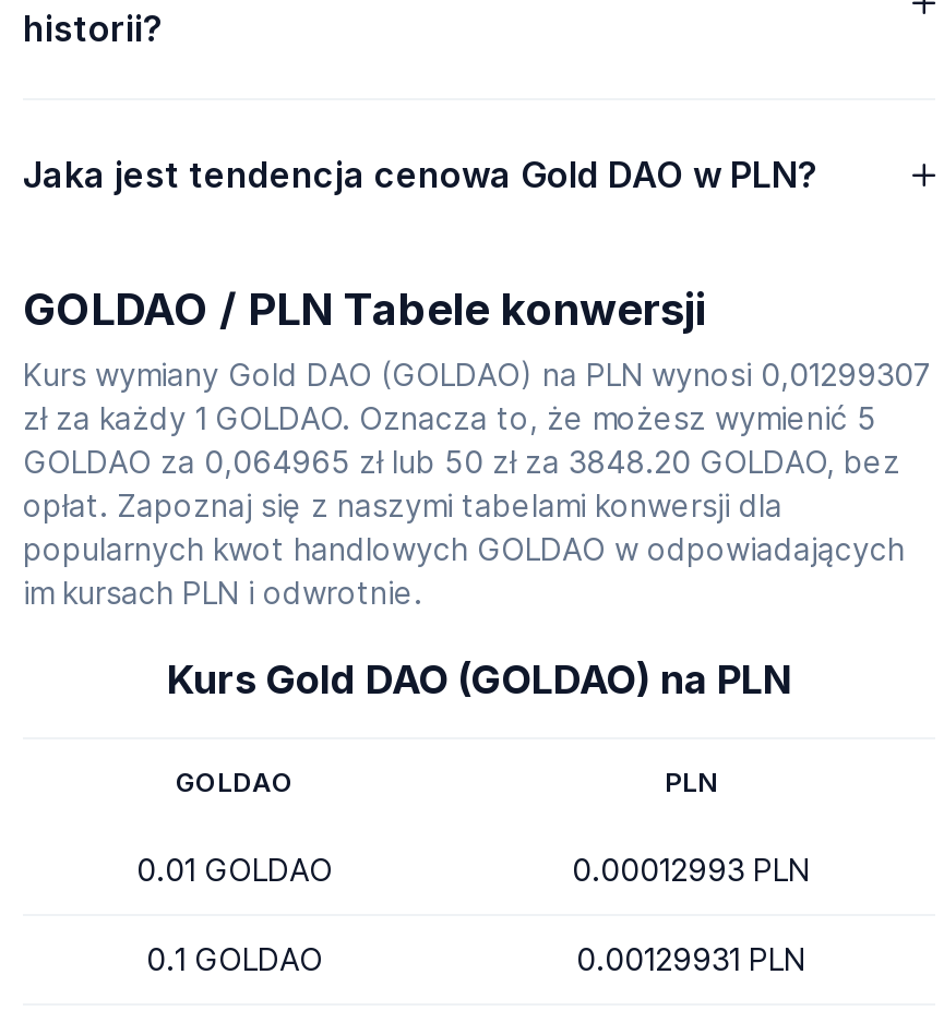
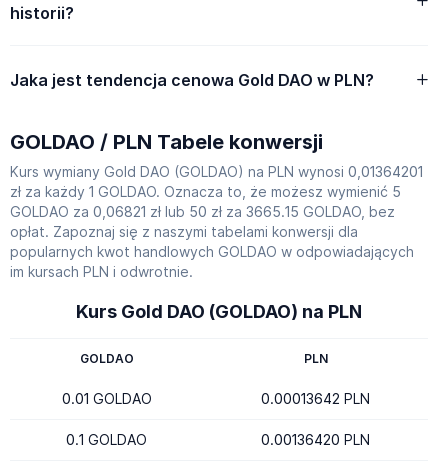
- Kurs wymiany Gold DAO (GOLDAO) na PLN wynosi 0,01299307
+ Kurs wymiany Gold DAO (GOLDAO) na PLN wynosi 0,01364201

- GOLDAO za 0,064965 zł lub 50 zł za 3848.20 GOLDAO, bez
+ GOLDAO za 0,06821 zł lub 50 zł za 3665.15 GOLDAO, bez

- 0.00012993 PLN
+ 0.00013642 PLN

- 0.00129931 PLN
+ 0.00136420 PLN
